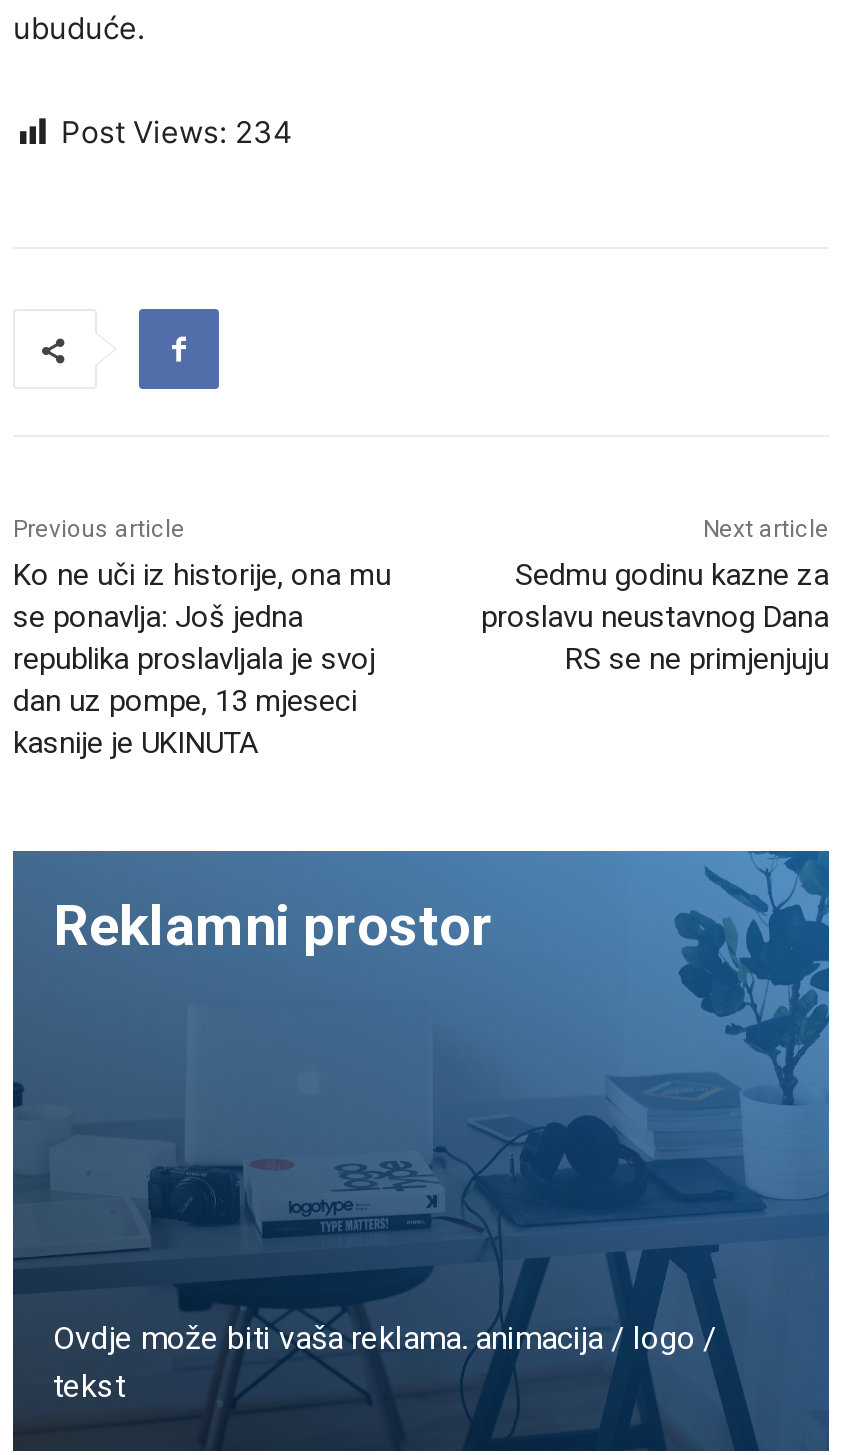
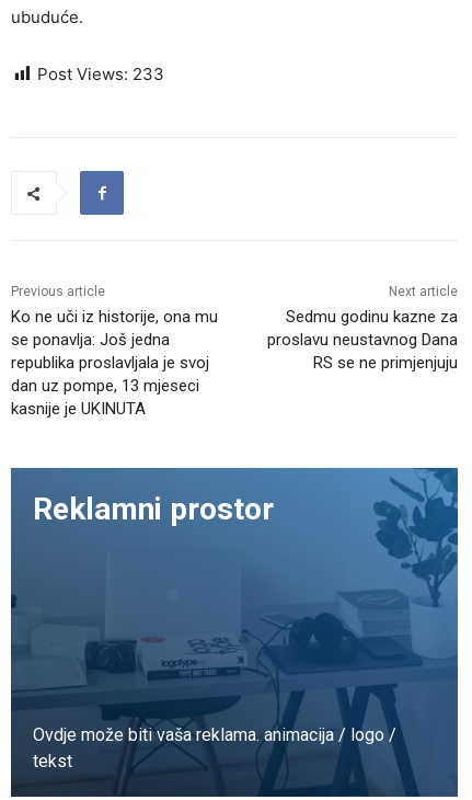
- Post Views: 234
+ Post Views: 233
